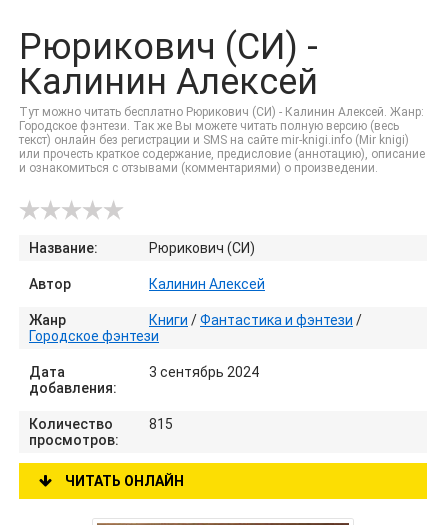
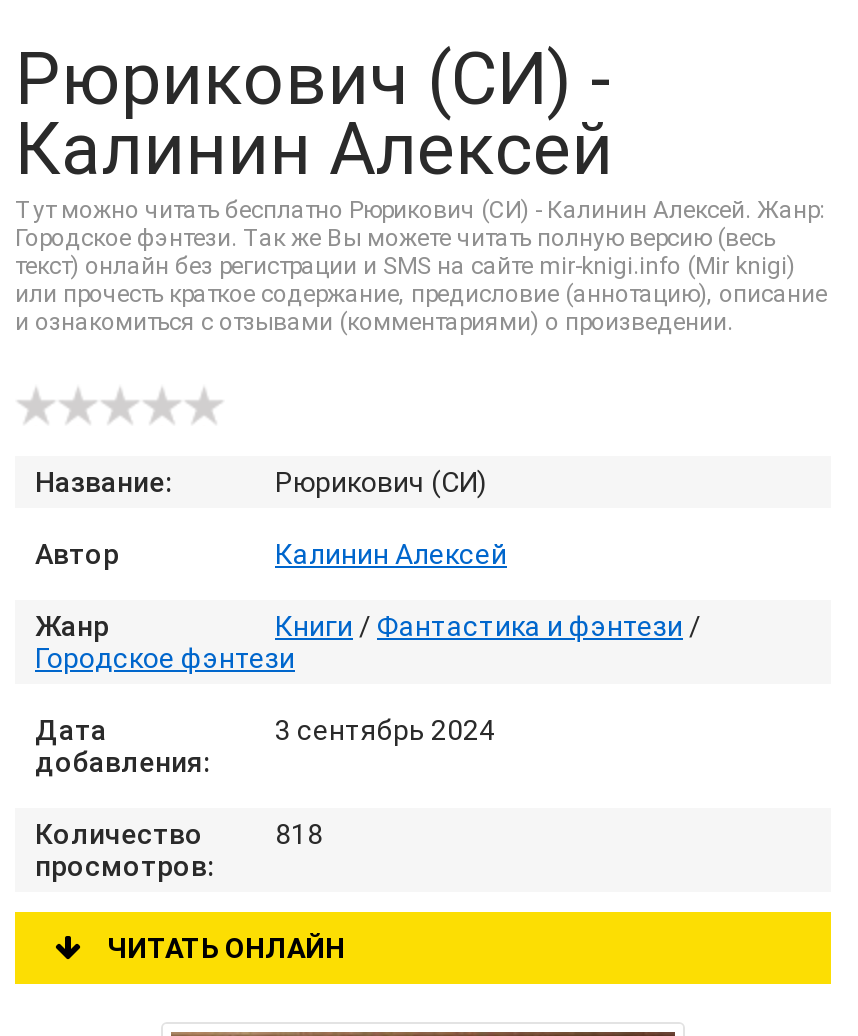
- 815
+ 818
